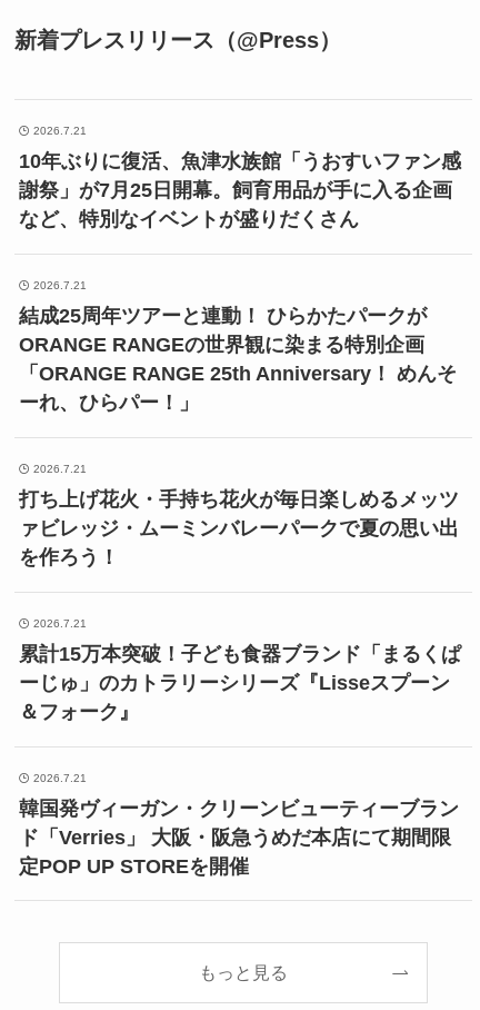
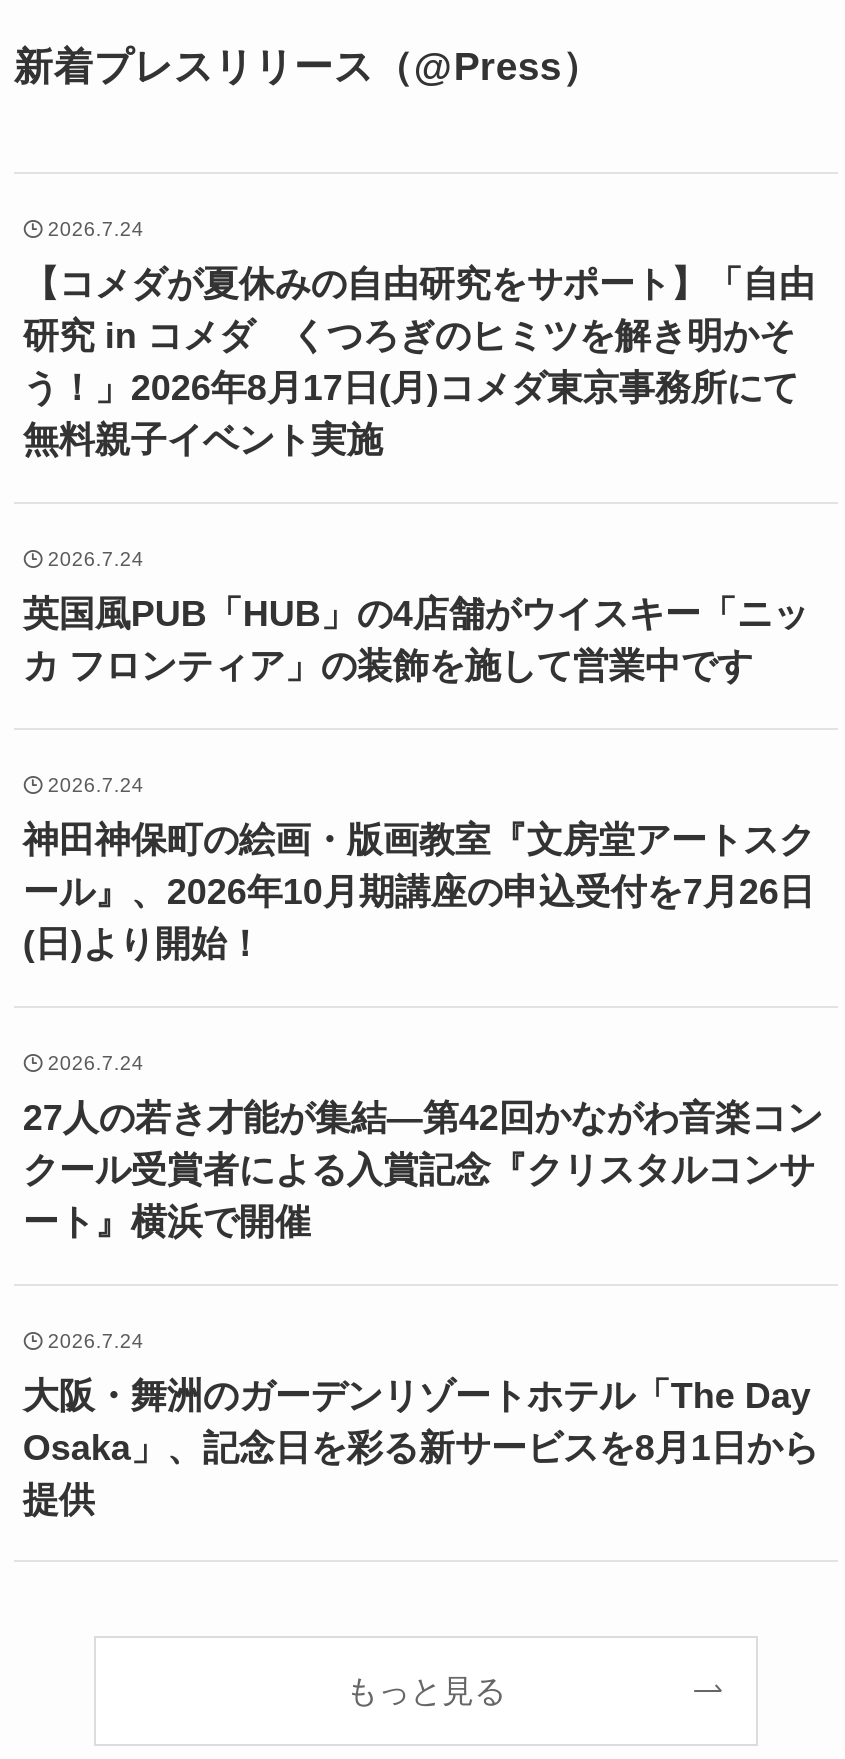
- 2026.7.21
+ 2026.7.24

- 10年ぶりに復活、魚津水族館「うおすいファン感
- 謝祭」が7月25日開幕。飼育用品が手に入る企画
- など、特別なイベントが盛りだくさん
+ 【コメダが夏休みの自由研究をサポート】「自由
+ 研究 in コメダ くつろぎのヒミツを解き明かそ
+ う！」2026年8月17日(月)コメダ東京事務所にて
+ 無料親子イベント実施

- 2026.7.21
+ 2026.7.24

- 結成25周年ツアーと連動！ ひらかたパークが
- ORANGE RANGEの世界観に染まる特別企画
- 「ORANGE RANGE 25th Anniversary！ めんそ
- ーれ、ひらパー！」
+ 英国風PUB「HUB」の4店舗がウイスキー「ニッ
+ カ フロンティア」の装飾を施して営業中です

- 2026.7.21
+ 2026.7.24

- 打ち上げ花火・手持ち花火が毎日楽しめるメッツ
- ァビレッジ・ムーミンバレーパークで夏の思い出
- を作ろう！
+ 神田神保町の絵画・版画教室『文房堂アートスク
+ ール』、2026年10月期講座の申込受付を7月26日
+ (日)より開始！

- 2026.7.21
+ 2026.7.24

- 累計15万本突破！子ども食器ブランド「まるくぱ
- ーじゅ」のカトラリーシリーズ『Lisseスプーン
- ＆フォーク』
+ 27人の若き才能が集結—第42回かながわ音楽コン
+ クール受賞者による入賞記念『クリスタルコンサ
+ ート』横浜で開催

- 2026.7.21
+ 2026.7.24

- 韓国発ヴィーガン・クリーンビューティーブラン
- ド「Verries」 大阪・阪急うめだ本店にて期間限
- 定POP UP STOREを開催
+ 大阪・舞洲のガーデンリゾートホテル「The Day
+ Osaka」、記念日を彩る新サービスを8月1日から
+ 提供
